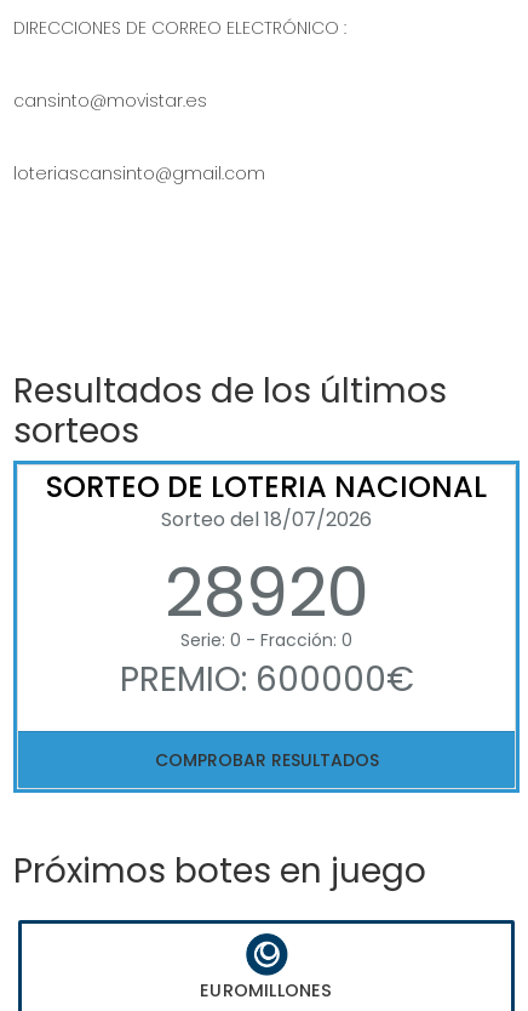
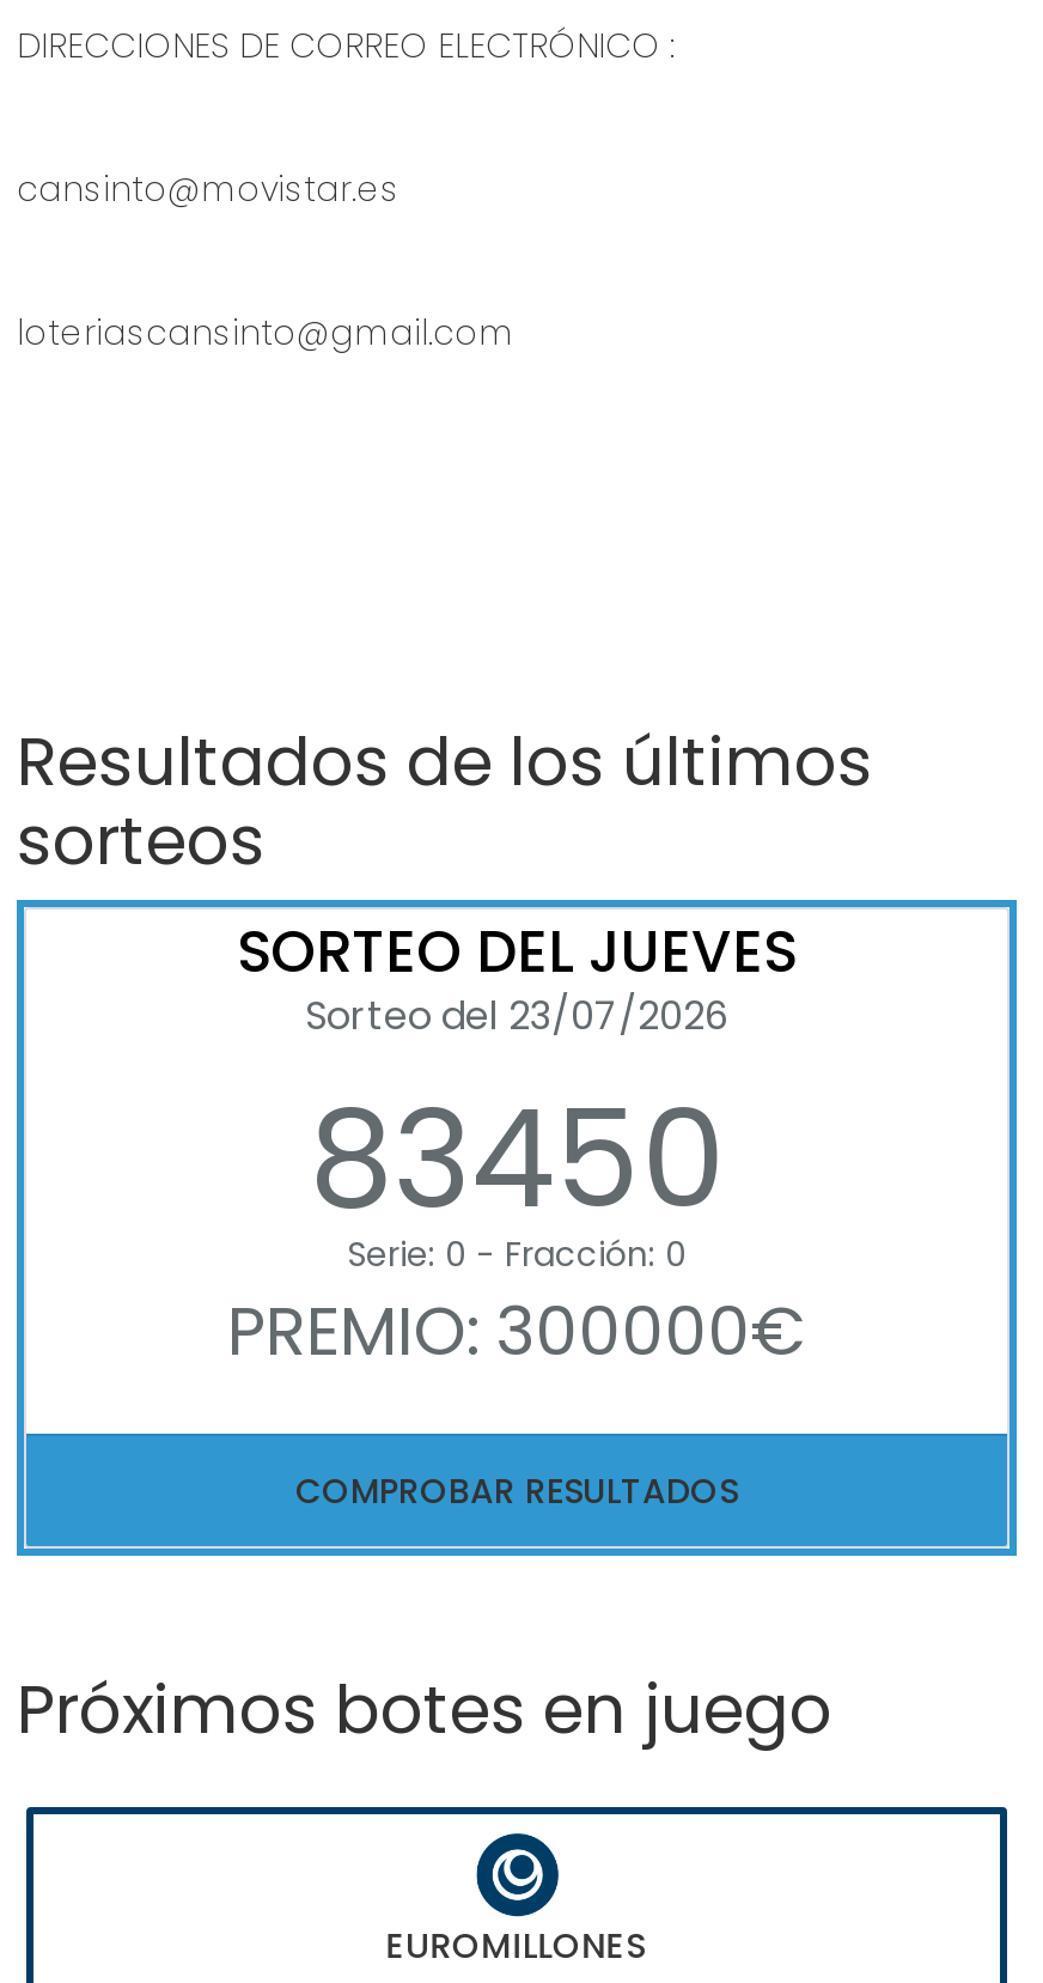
- SORTEO DE LOTERIA NACIONAL
- Sorteo del 18/07/2026
- 28920
+ SORTEO DEL JUEVES
+ Sorteo del 23/07/2026
+ 83450

- PREMIO: 600000€
+ PREMIO: 300000€
